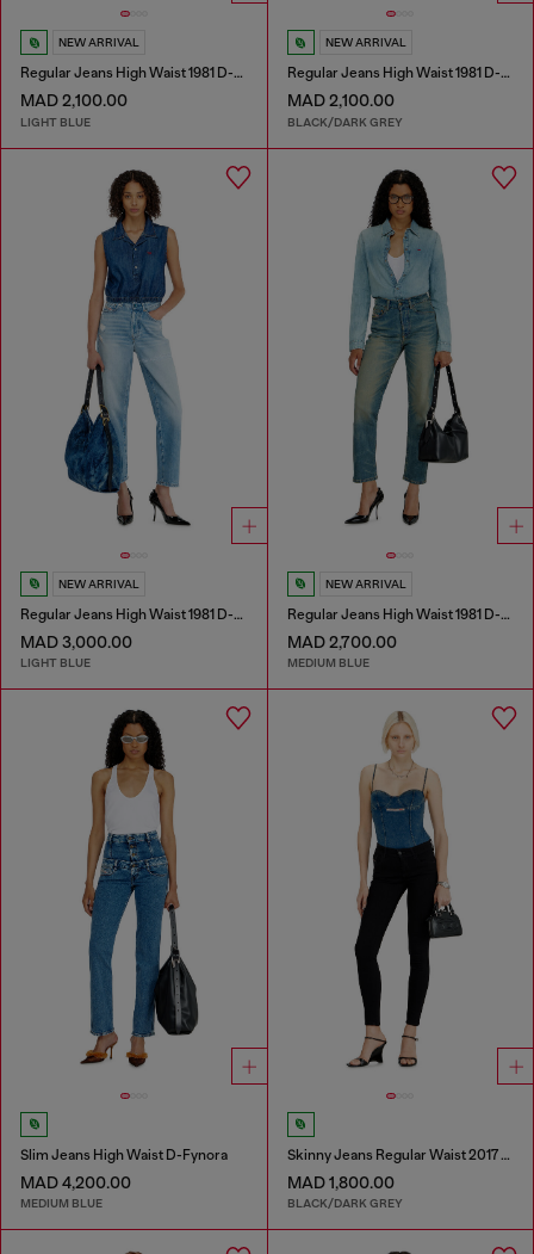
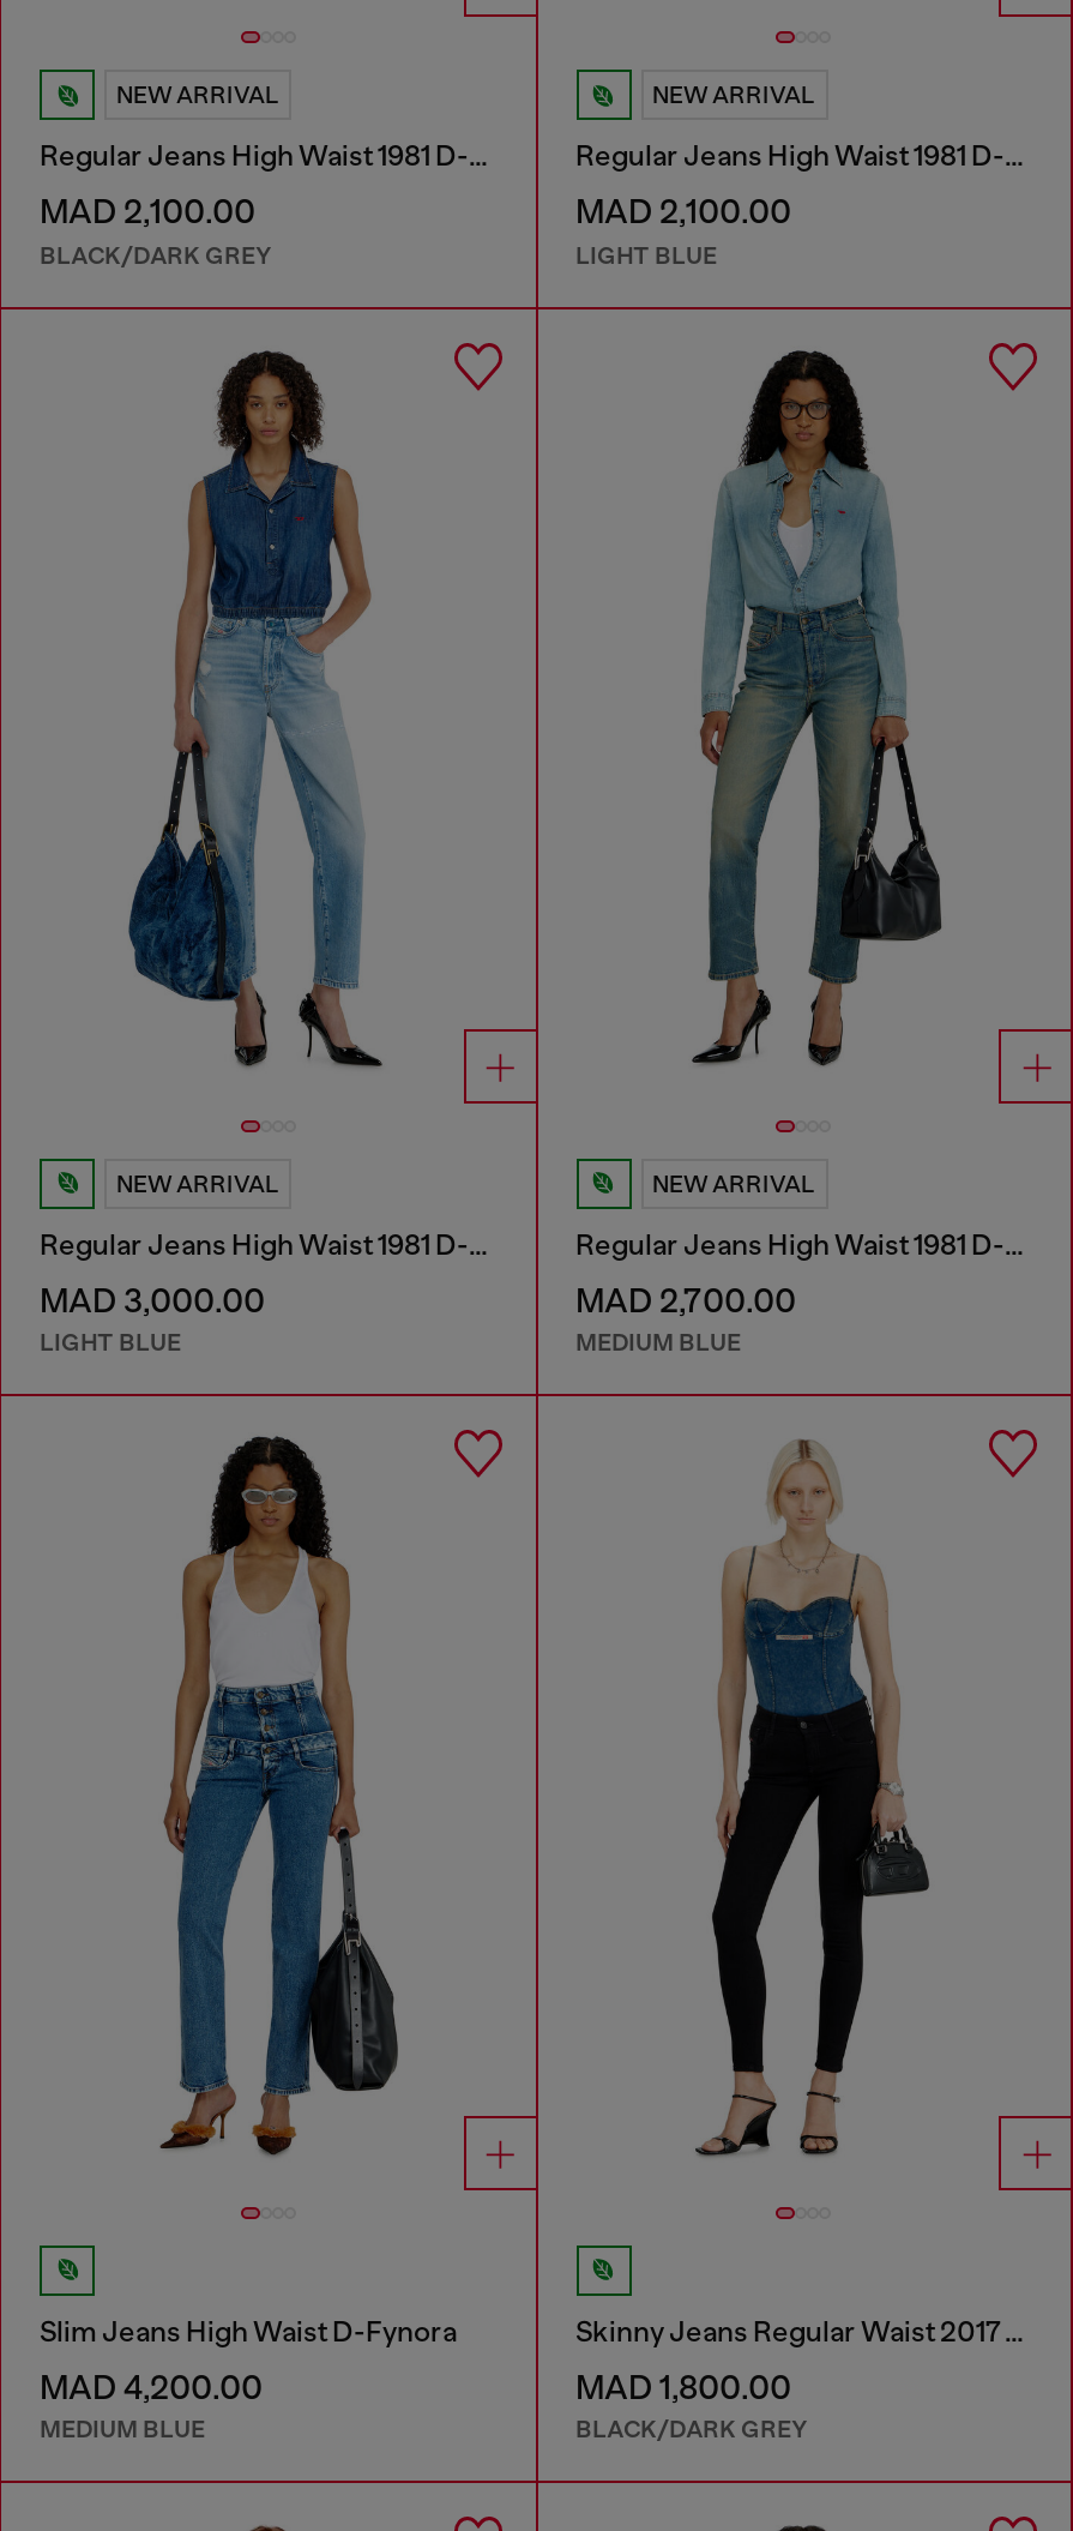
- LIGHT BLUE
+ BLACK/DARK GREY

- BLACK/DARK GREY
+ LIGHT BLUE
